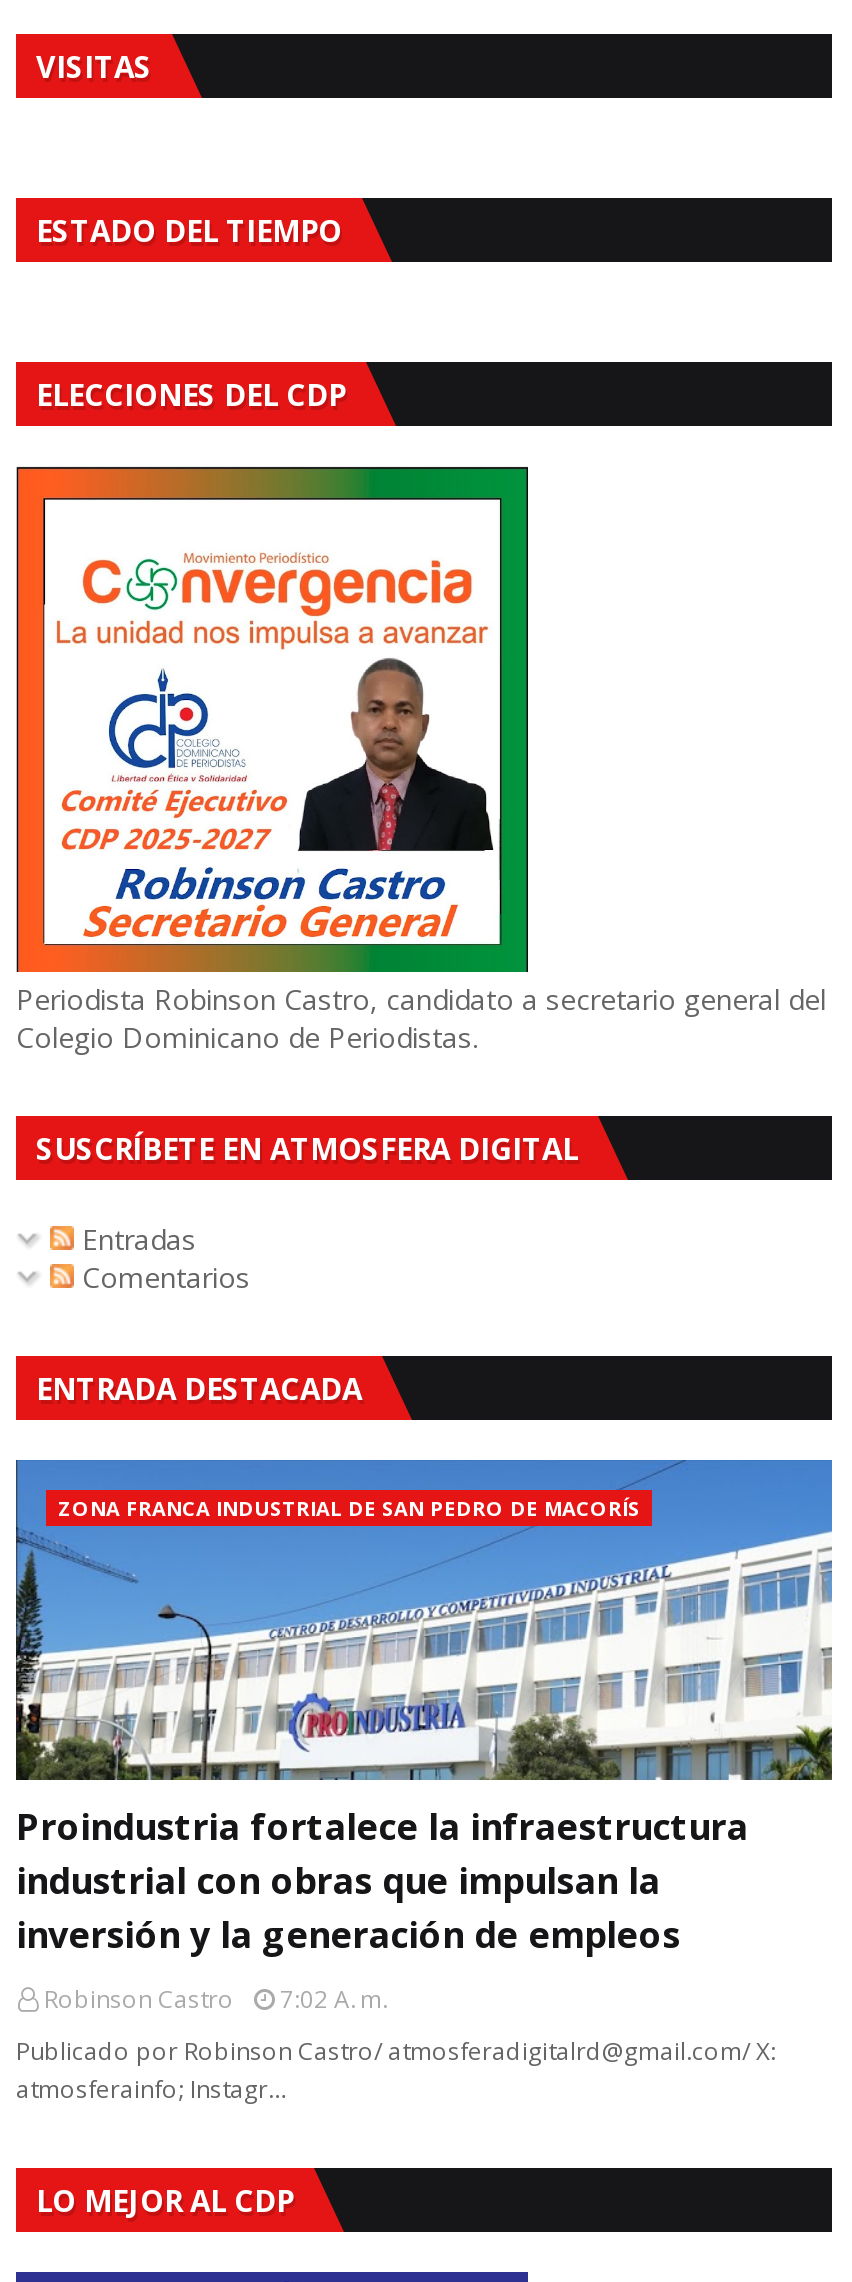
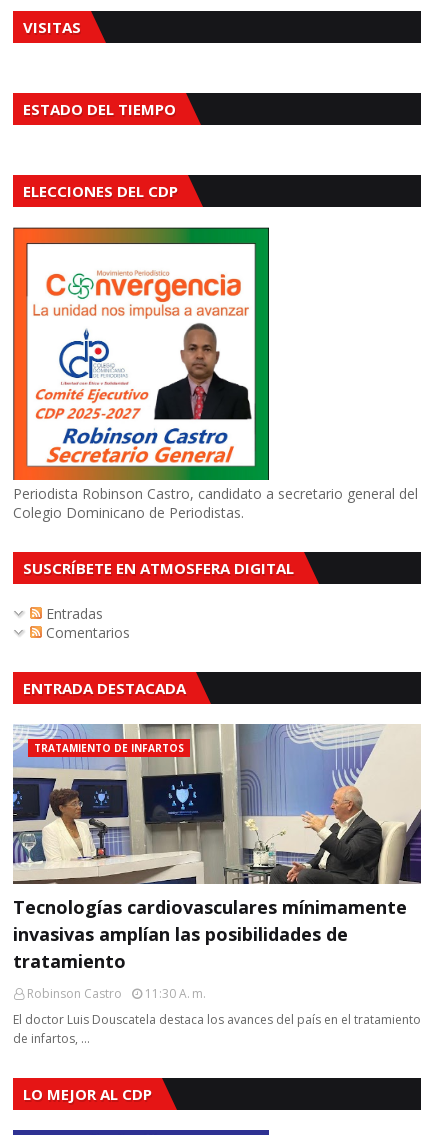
- [image]
- ZONA FRANCA INDUSTRIAL DE SAN PEDRO DE MACORÍS
+ [image]
+ TRATAMIENTO DE INFARTOS

- Proindustria fortalece la infraestructura
- industrial con obras que impulsan la
- inversión y la generación de empleos
+ Tecnologías cardiovasculares mínimamente
+ invasivas amplían las posibilidades de
+ tratamiento

- Robinson Castro 7:02 A. M.
+ Robinson Castro 11:30 A. M.

- Publicado por Robinson Castro/ atmosferadigitalrd@gmail.com/ X:
- atmosferainfo; Instagr…
+ El doctor Luis Douscatela destaca los avances del país en el tratamiento
+ de infartos, …
